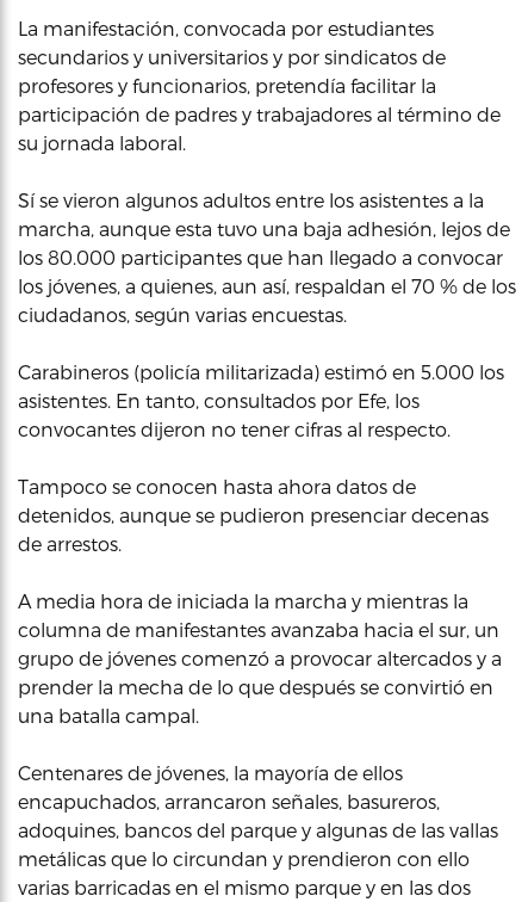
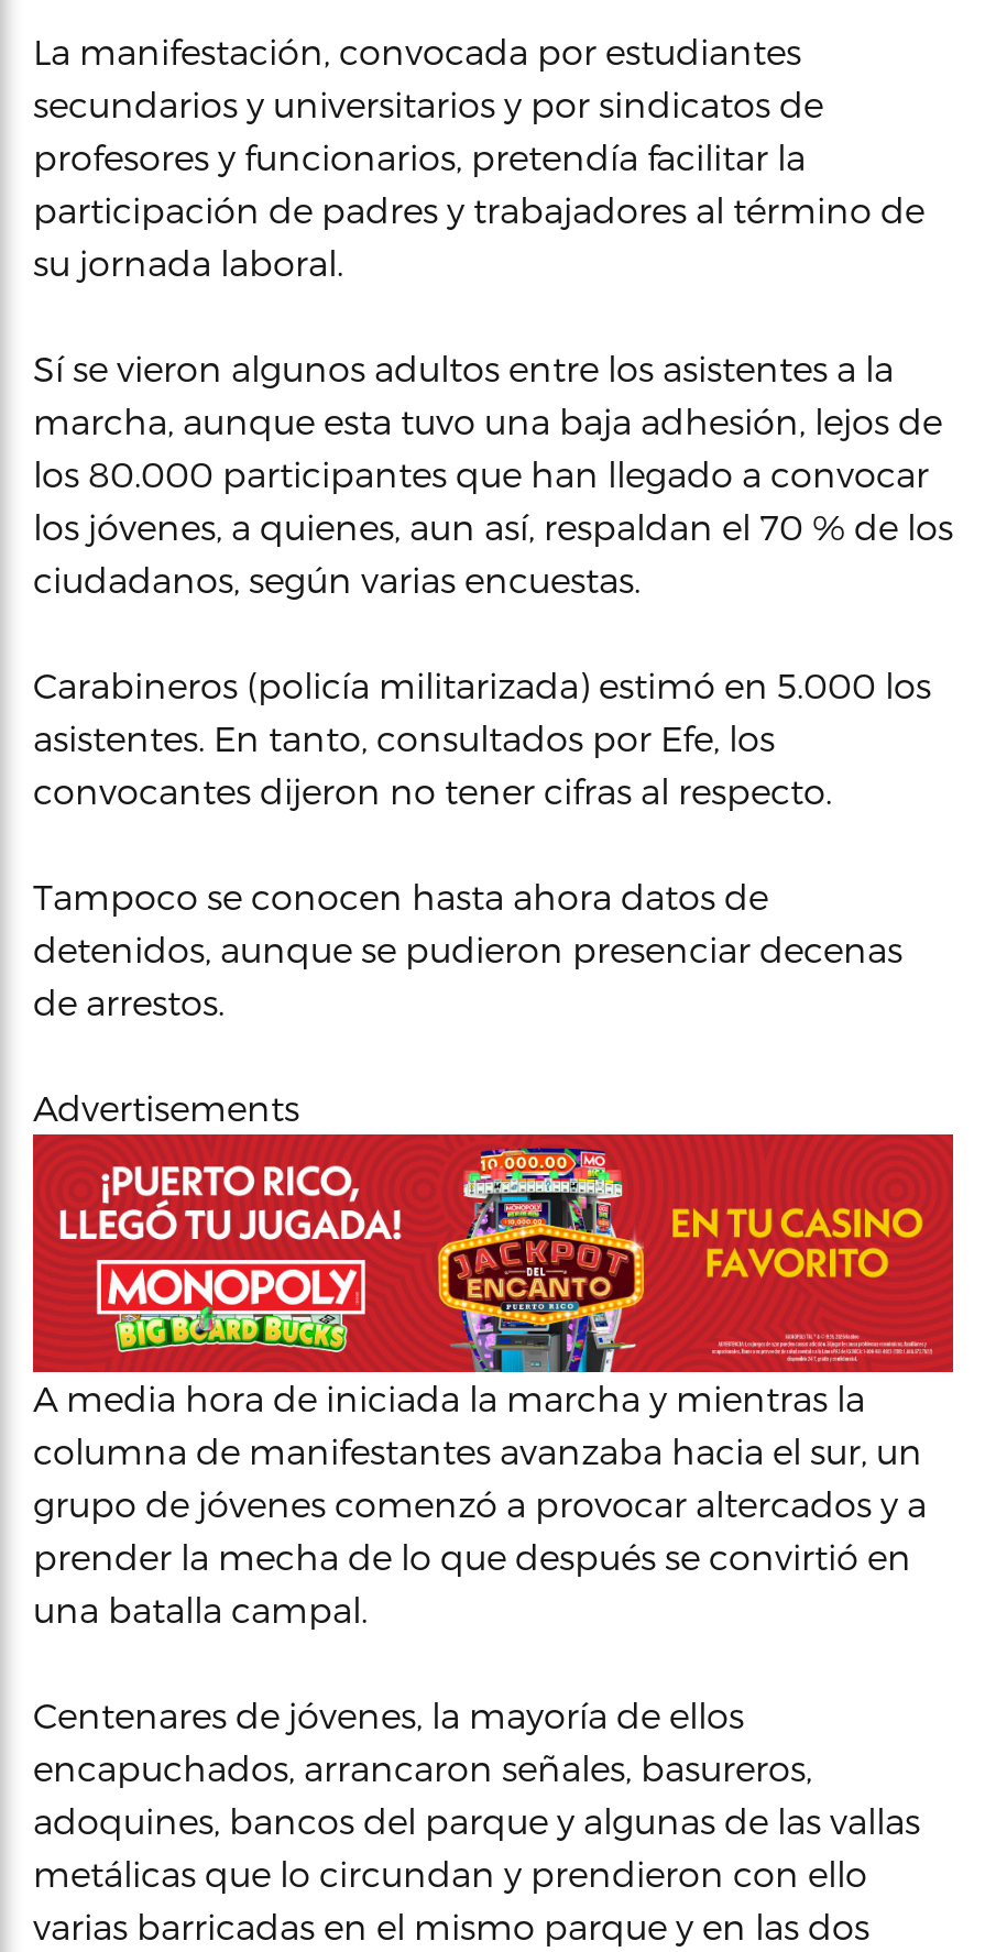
+ [image]

+ Advertisements
